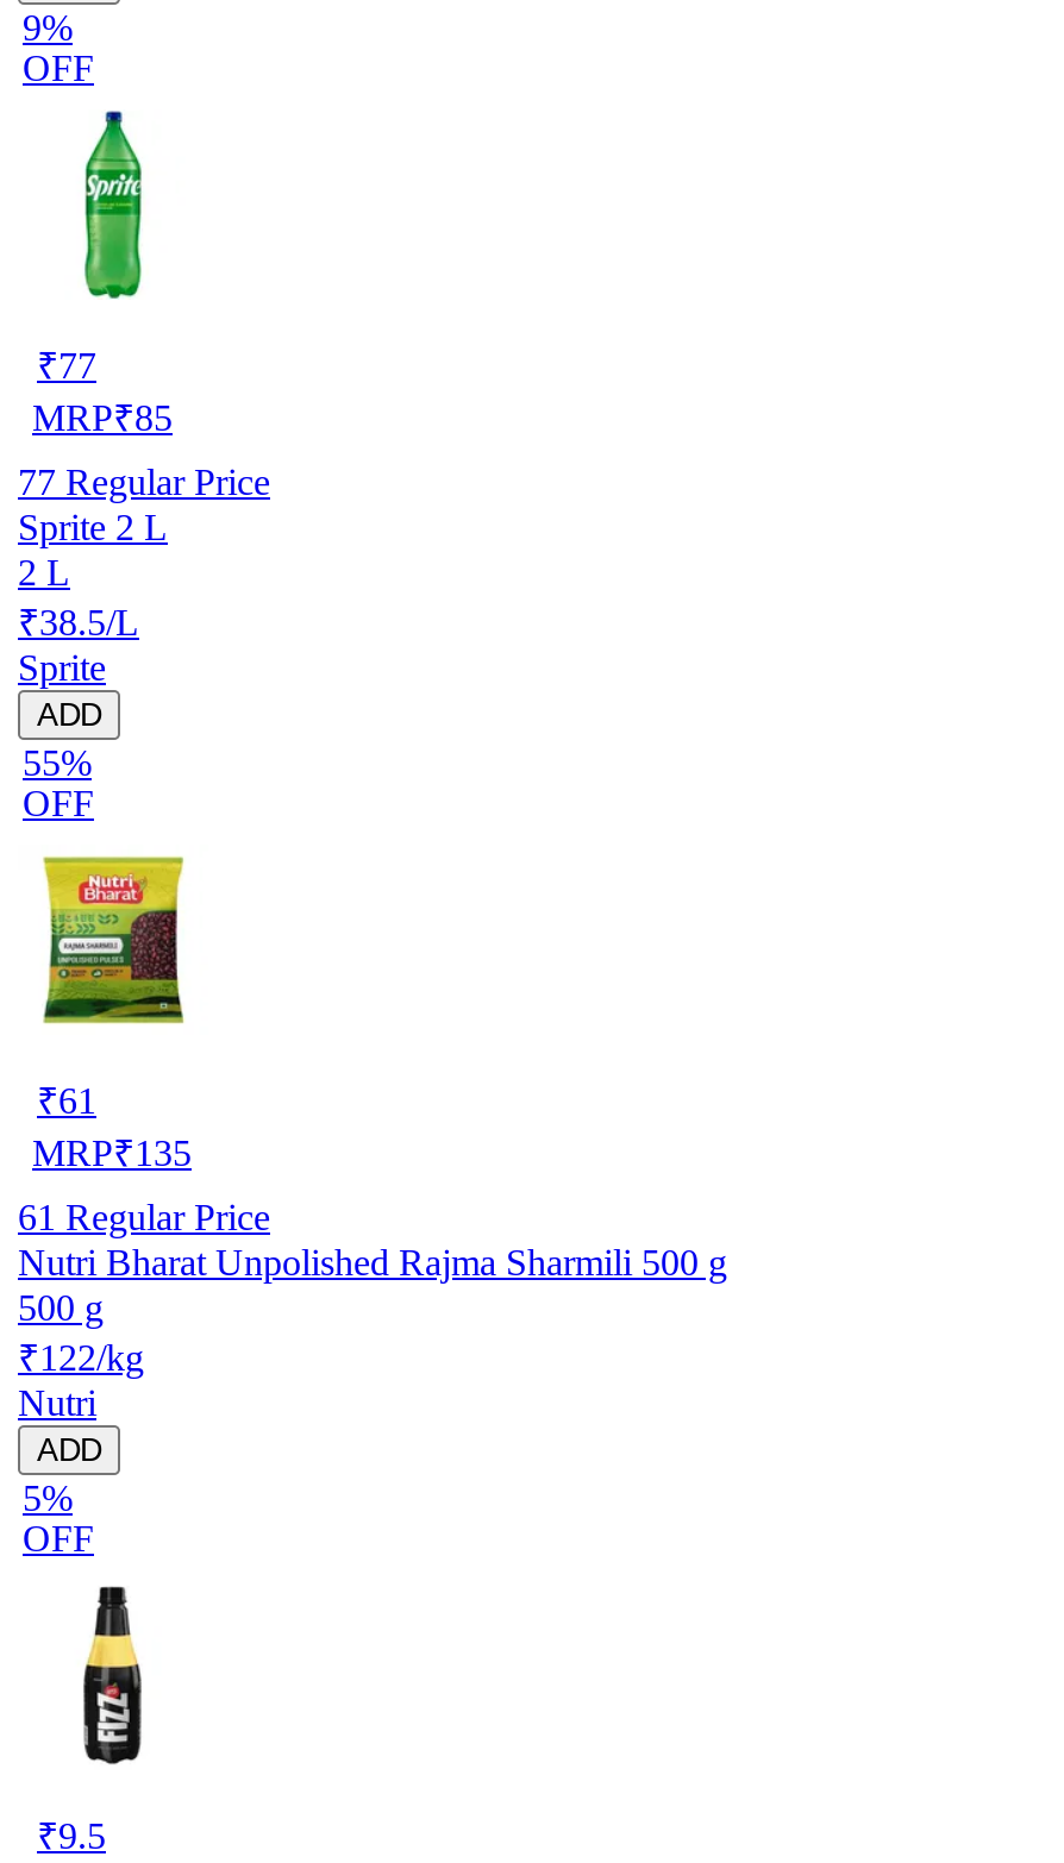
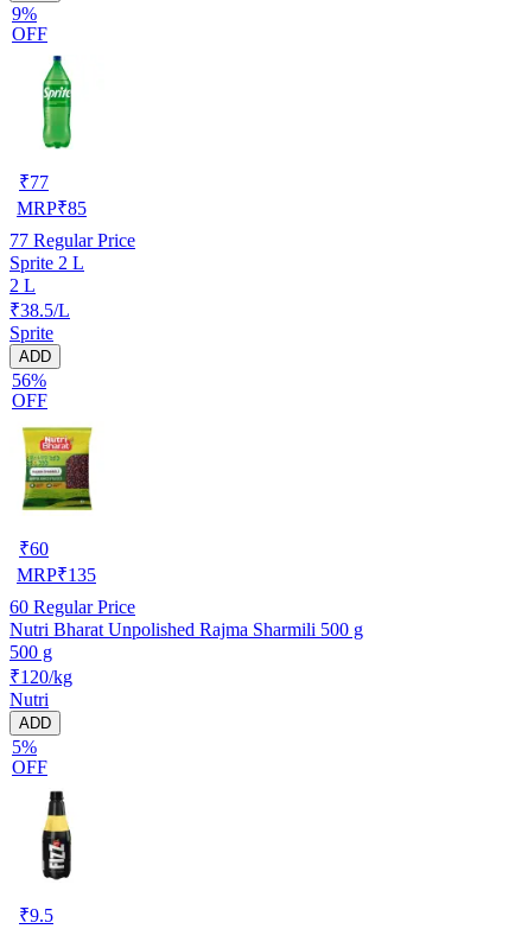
- 55%
+ 56%

- ₹61
+ ₹60

- 61 Regular Price
+ 60 Regular Price

- ₹122/kg
+ ₹120/kg
